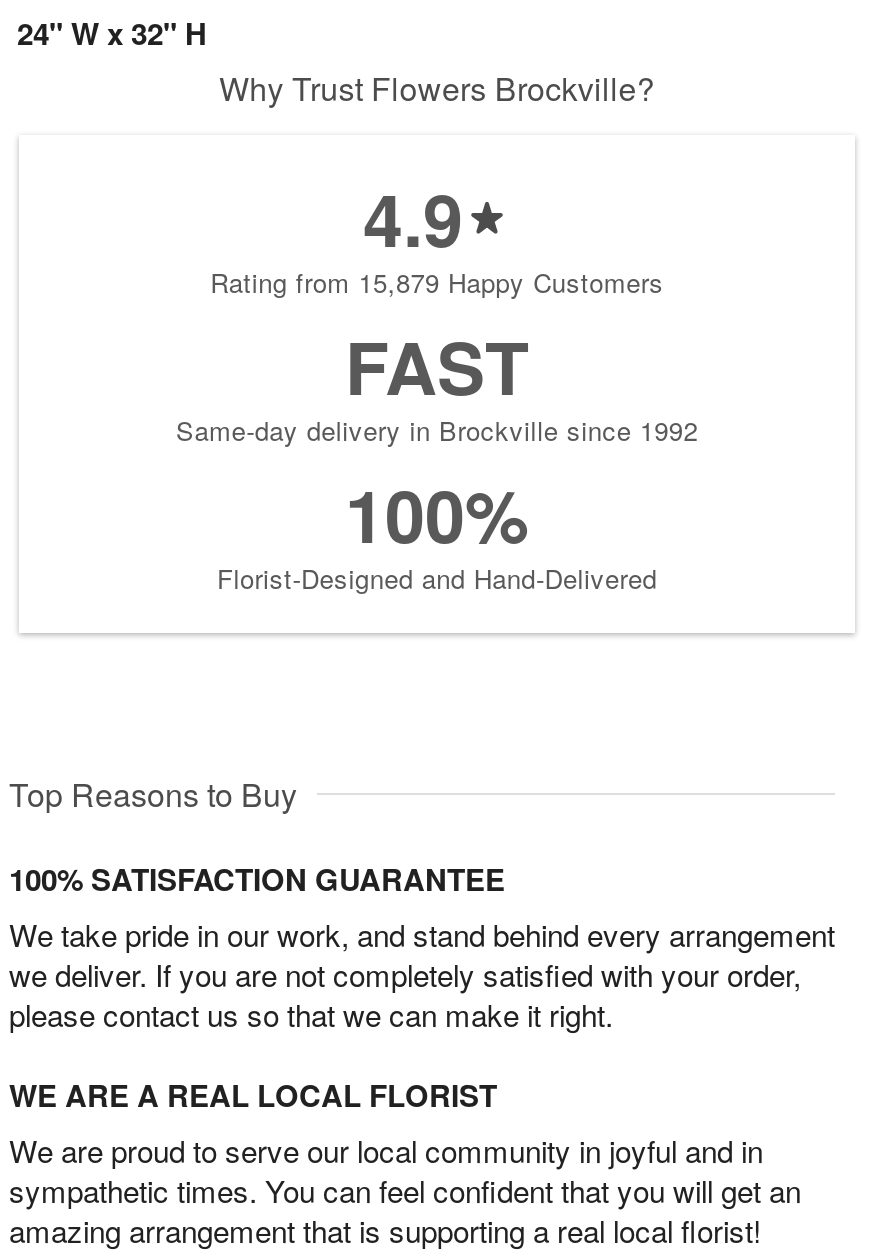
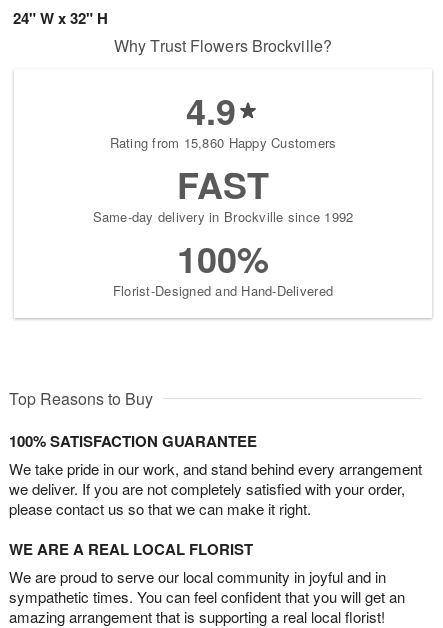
- Rating from 15,879 Happy Customers
+ Rating from 15,860 Happy Customers
